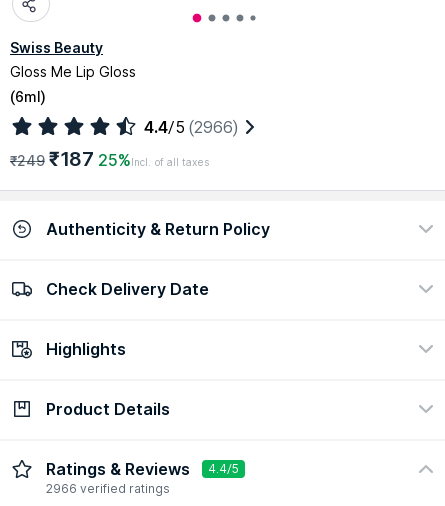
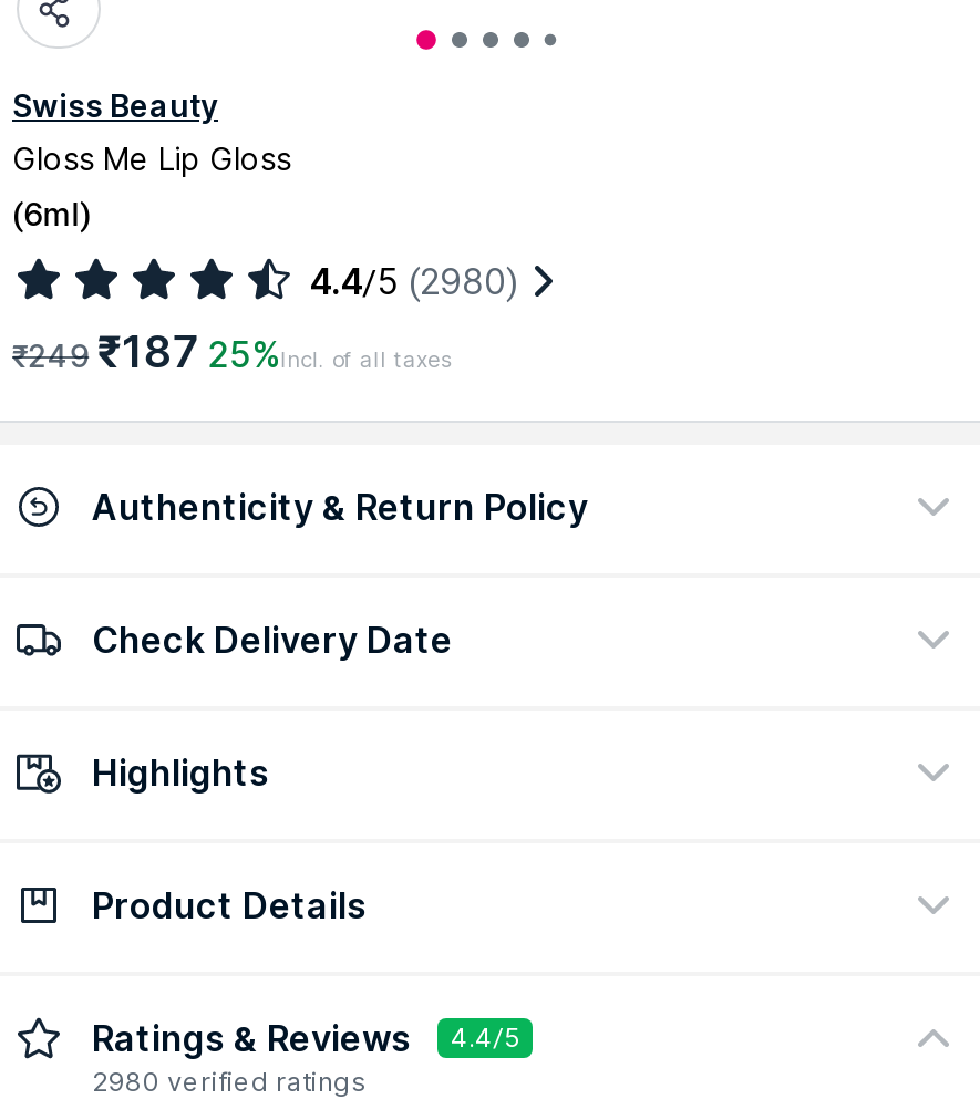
- 4.4/5 (2966)
+ 4.4/5 (2980)

- 2966 verified ratings
+ 2980 verified ratings
